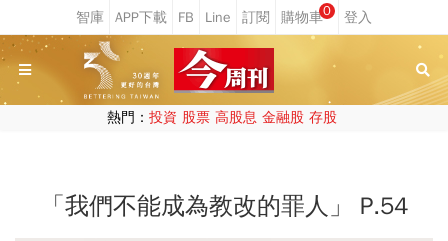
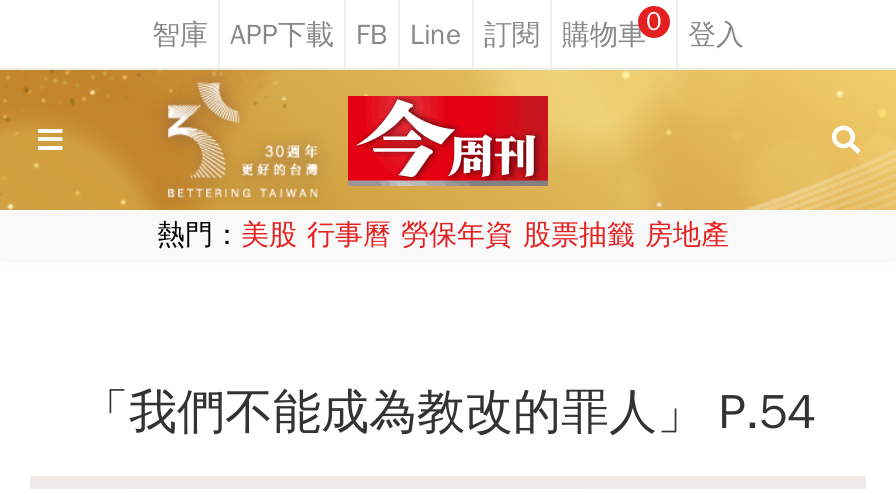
- 熱門：投資 股票 高股息 金融股 存股
+ 熱門：美股 行事曆 勞保年資 股票抽籤 房地產
